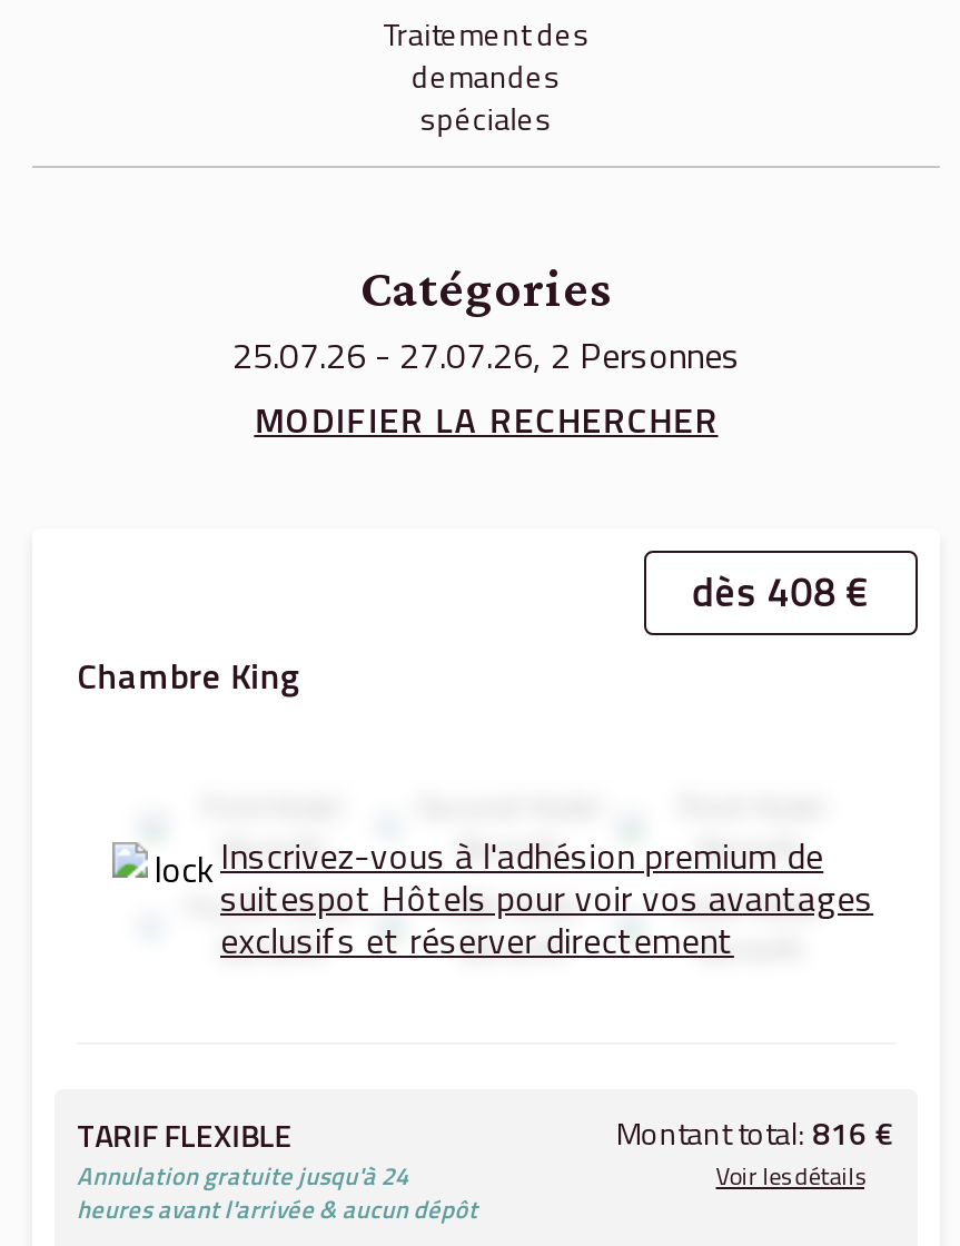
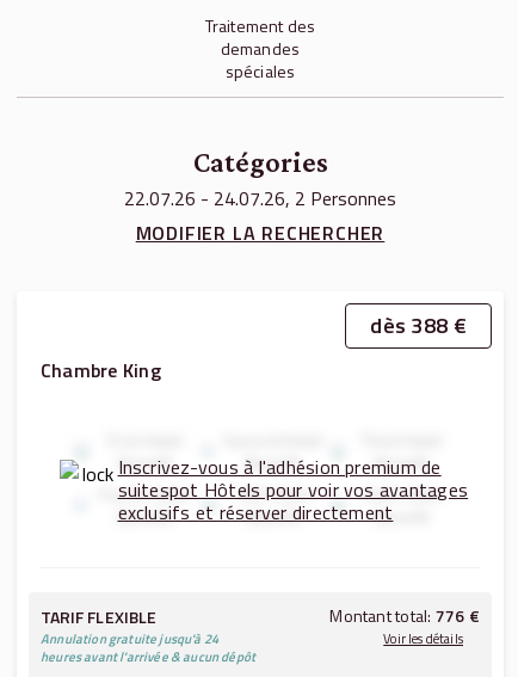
- 25.07.26 - 27.07.26, 2 Personnes
+ 22.07.26 - 24.07.26, 2 Personnes

- dès 408 €
+ dès 388 €

- Montant total: 816 €
+ Montant total: 776 €
